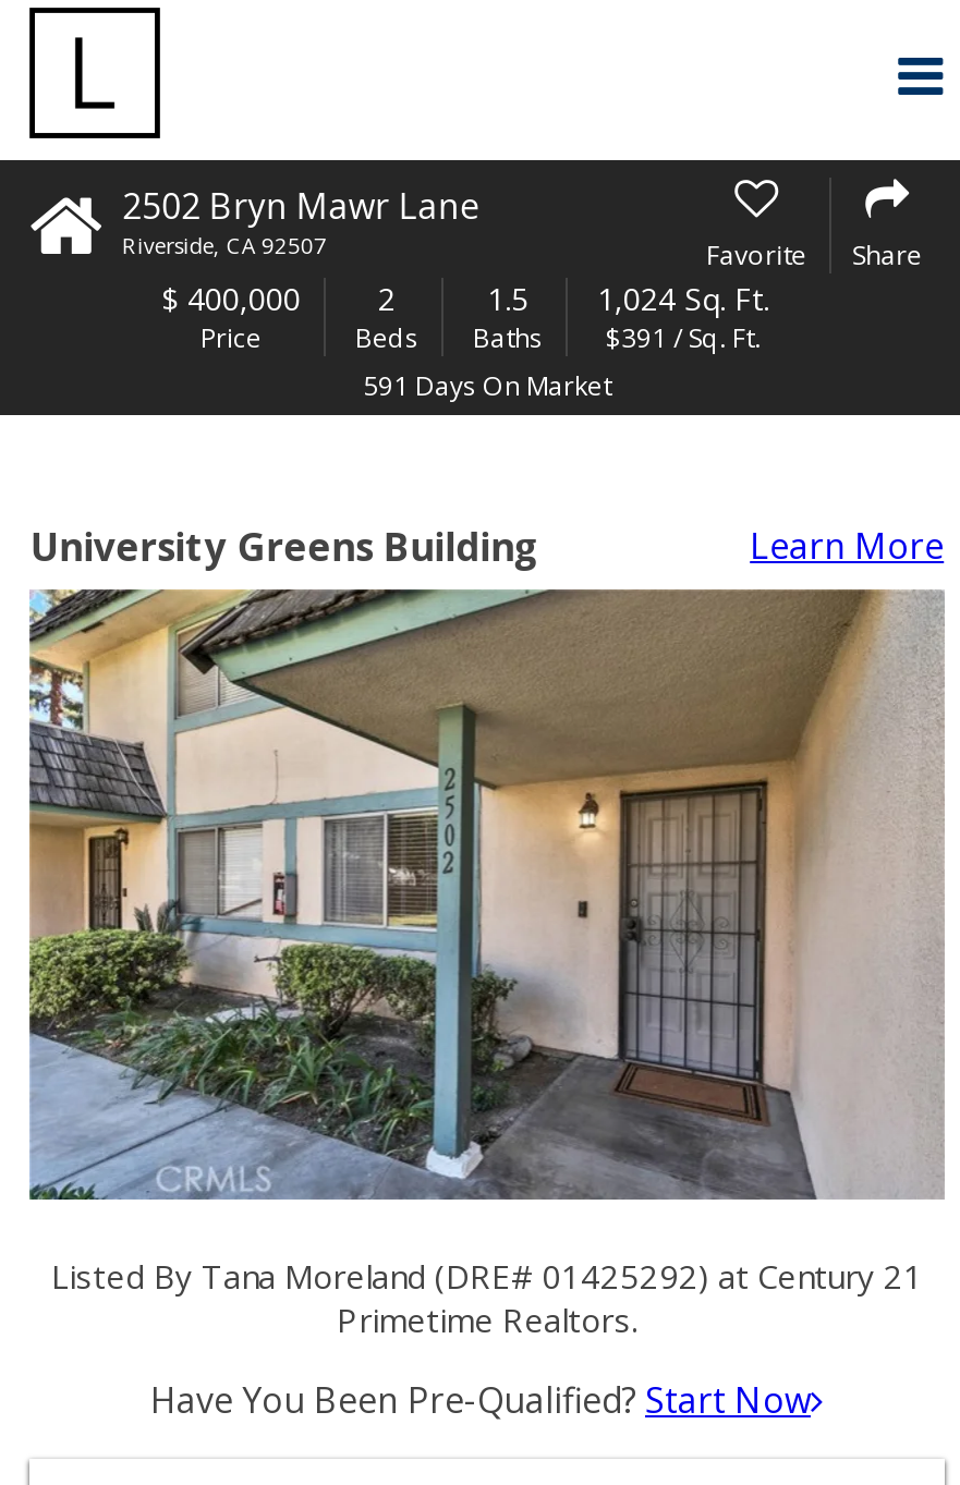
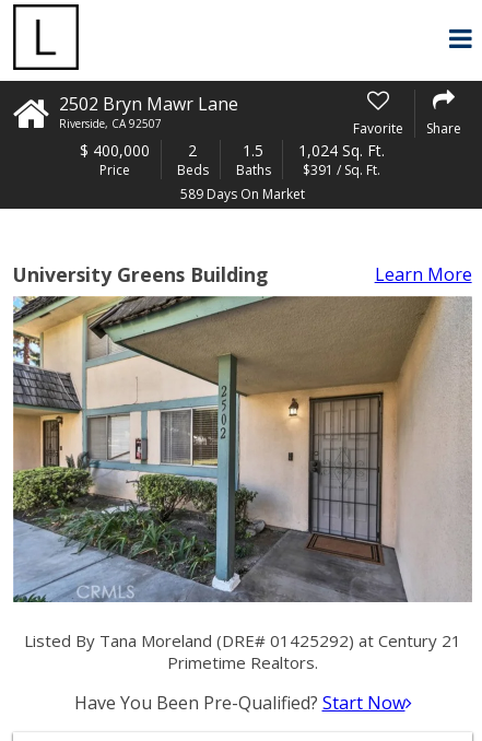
- 591 Days On Market
+ 589 Days On Market
